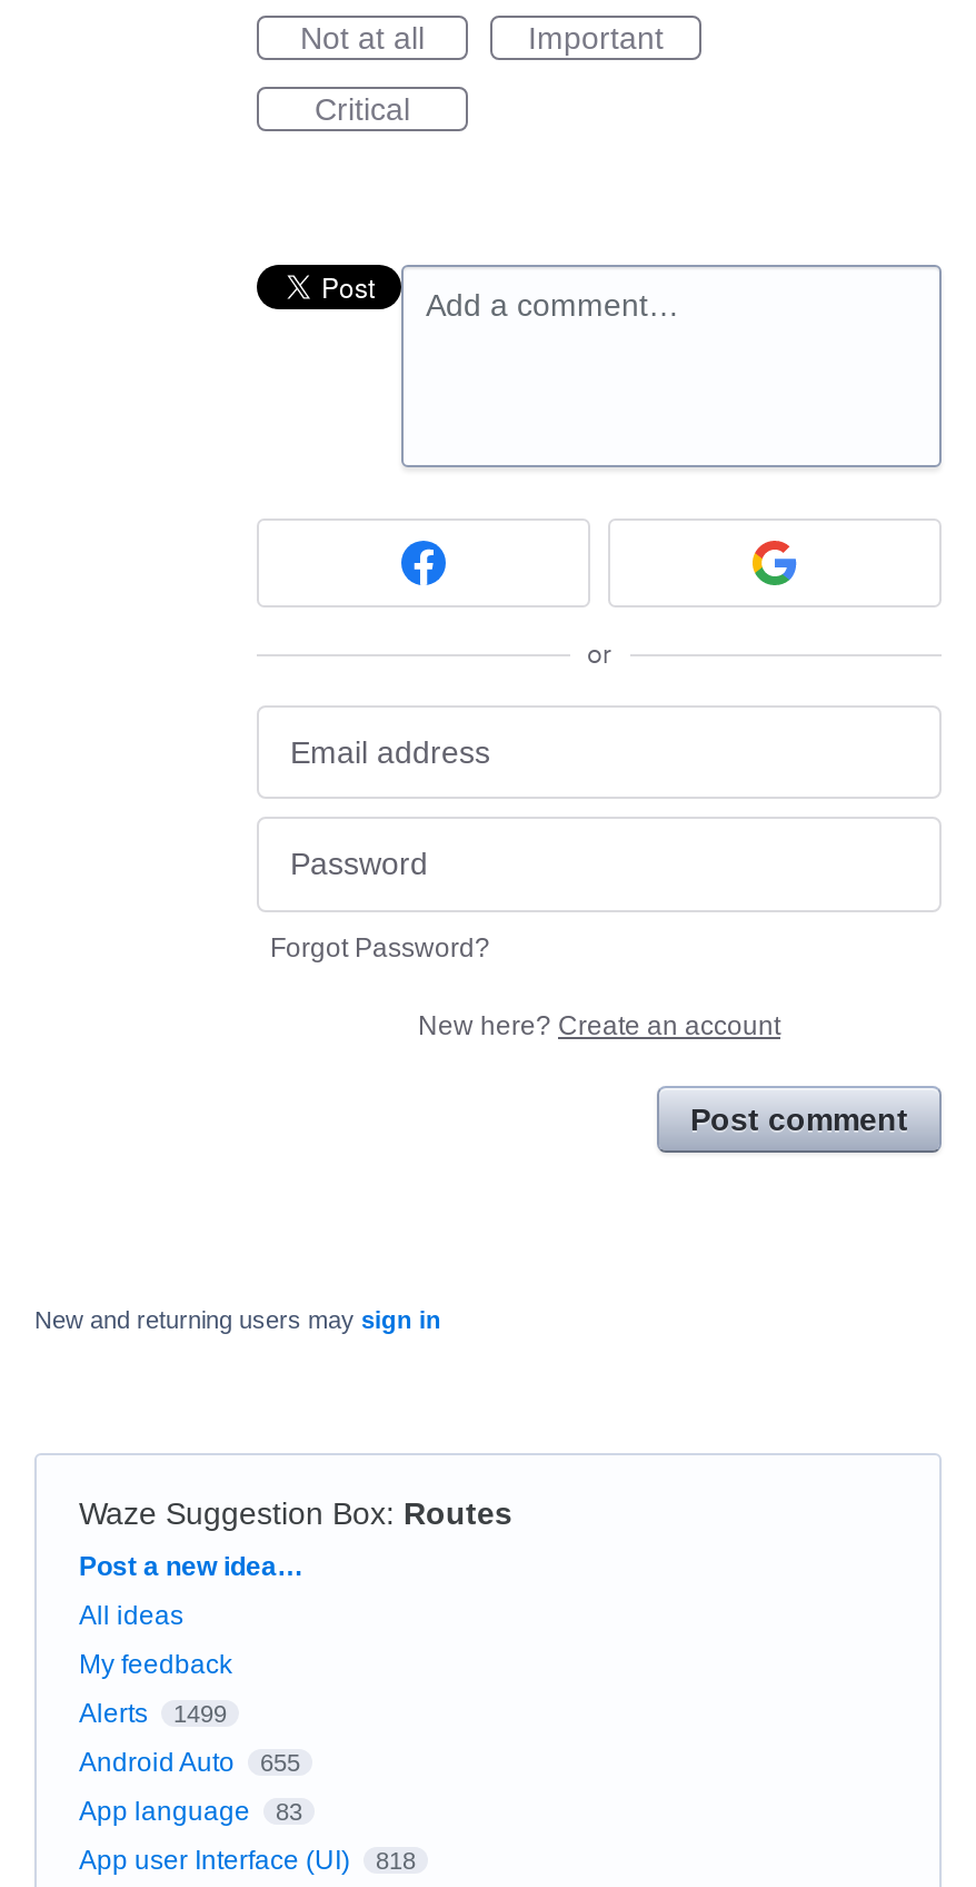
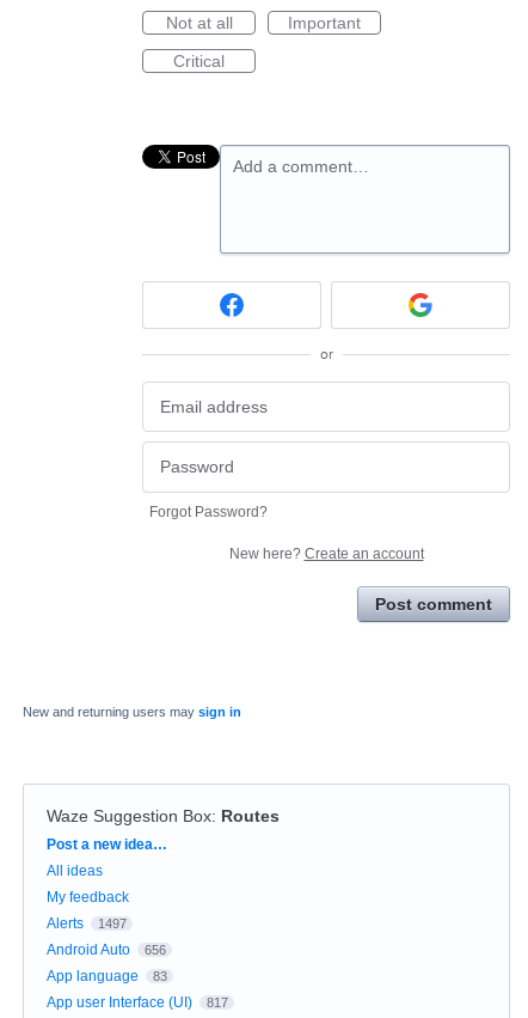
- Alerts 1499
+ Alerts 1497

- Android Auto 655
+ Android Auto 656

- App user Interface (UI) 818
+ App user Interface (UI) 817
